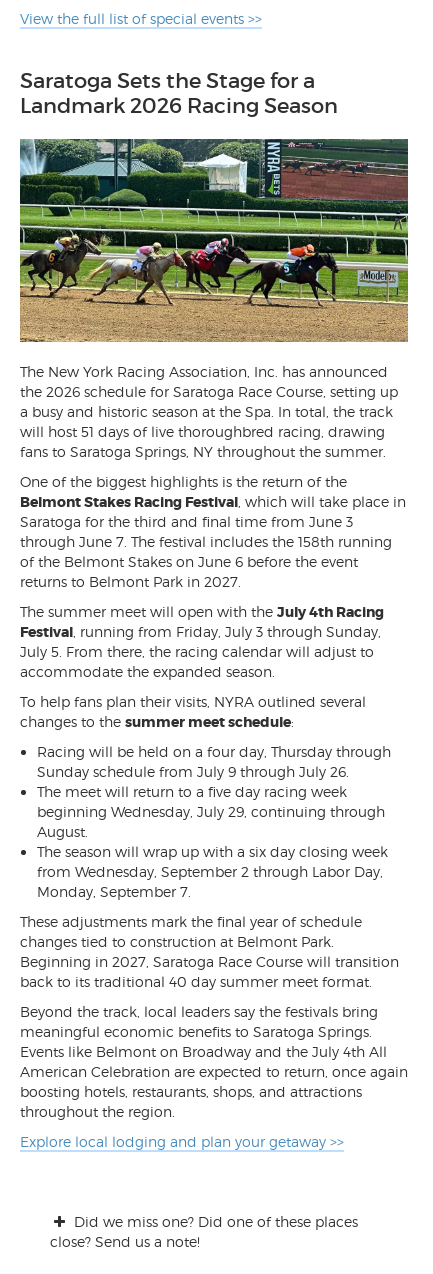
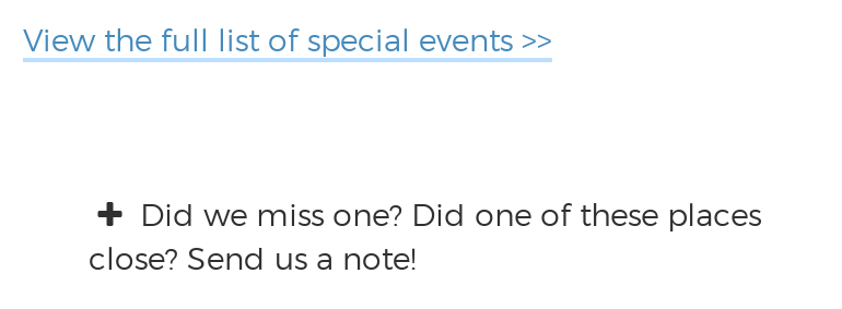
- Saratoga Sets the Stage for a
- Landmark 2026 Racing Season

- [image]
- The New York Racing Association, Inc. has announced
- the 2026 schedule for Saratoga Race Course, setting up
- a busy and historic season at the Spa. In total, the track
- will host 51 days of live thoroughbred racing, drawing
- fans to Saratoga Springs, NY throughout the summer.
- One of the biggest highlights is the return of the
- Belmont Stakes Racing Festival, which will take place in
- Saratoga for the third and final time from June 3
- through June 7. The festival includes the 158th running
- of the Belmont Stakes on June 6 before the event
- returns to Belmont Park in 2027.
- The summer meet will open with the July 4th Racing
- Festival, running from Friday, July 3 through Sunday,
- July 5. From there, the racing calendar will adjust to
- accommodate the expanded season.
- To help fans plan their visits, NYRA outlined several
- changes to the summer meet schedule:
- Racing will be held on a four day, Thursday through
- Sunday schedule from July 9 through July 26.
- The meet will return to a five day racing week
- beginning Wednesday, July 29, continuing through
- August.
- The season will wrap up with a six day closing week
- from Wednesday, September 2 through Labor Day,
- Monday, September 7.
- These adjustments mark the final year of schedule
- changes tied to construction at Belmont Park.
- Beginning in 2027, Saratoga Race Course will transition
- back to its traditional 40 day summer meet format.
- Beyond the track, local leaders say the festivals bring
- meaningful economic benefits to Saratoga Springs.
- Events like Belmont on Broadway and the July 4th All
- American Celebration are expected to return, once again
- boosting hotels, restaurants, shops, and attractions
- throughout the region.
- Explore local lodging and plan your getaway >>
